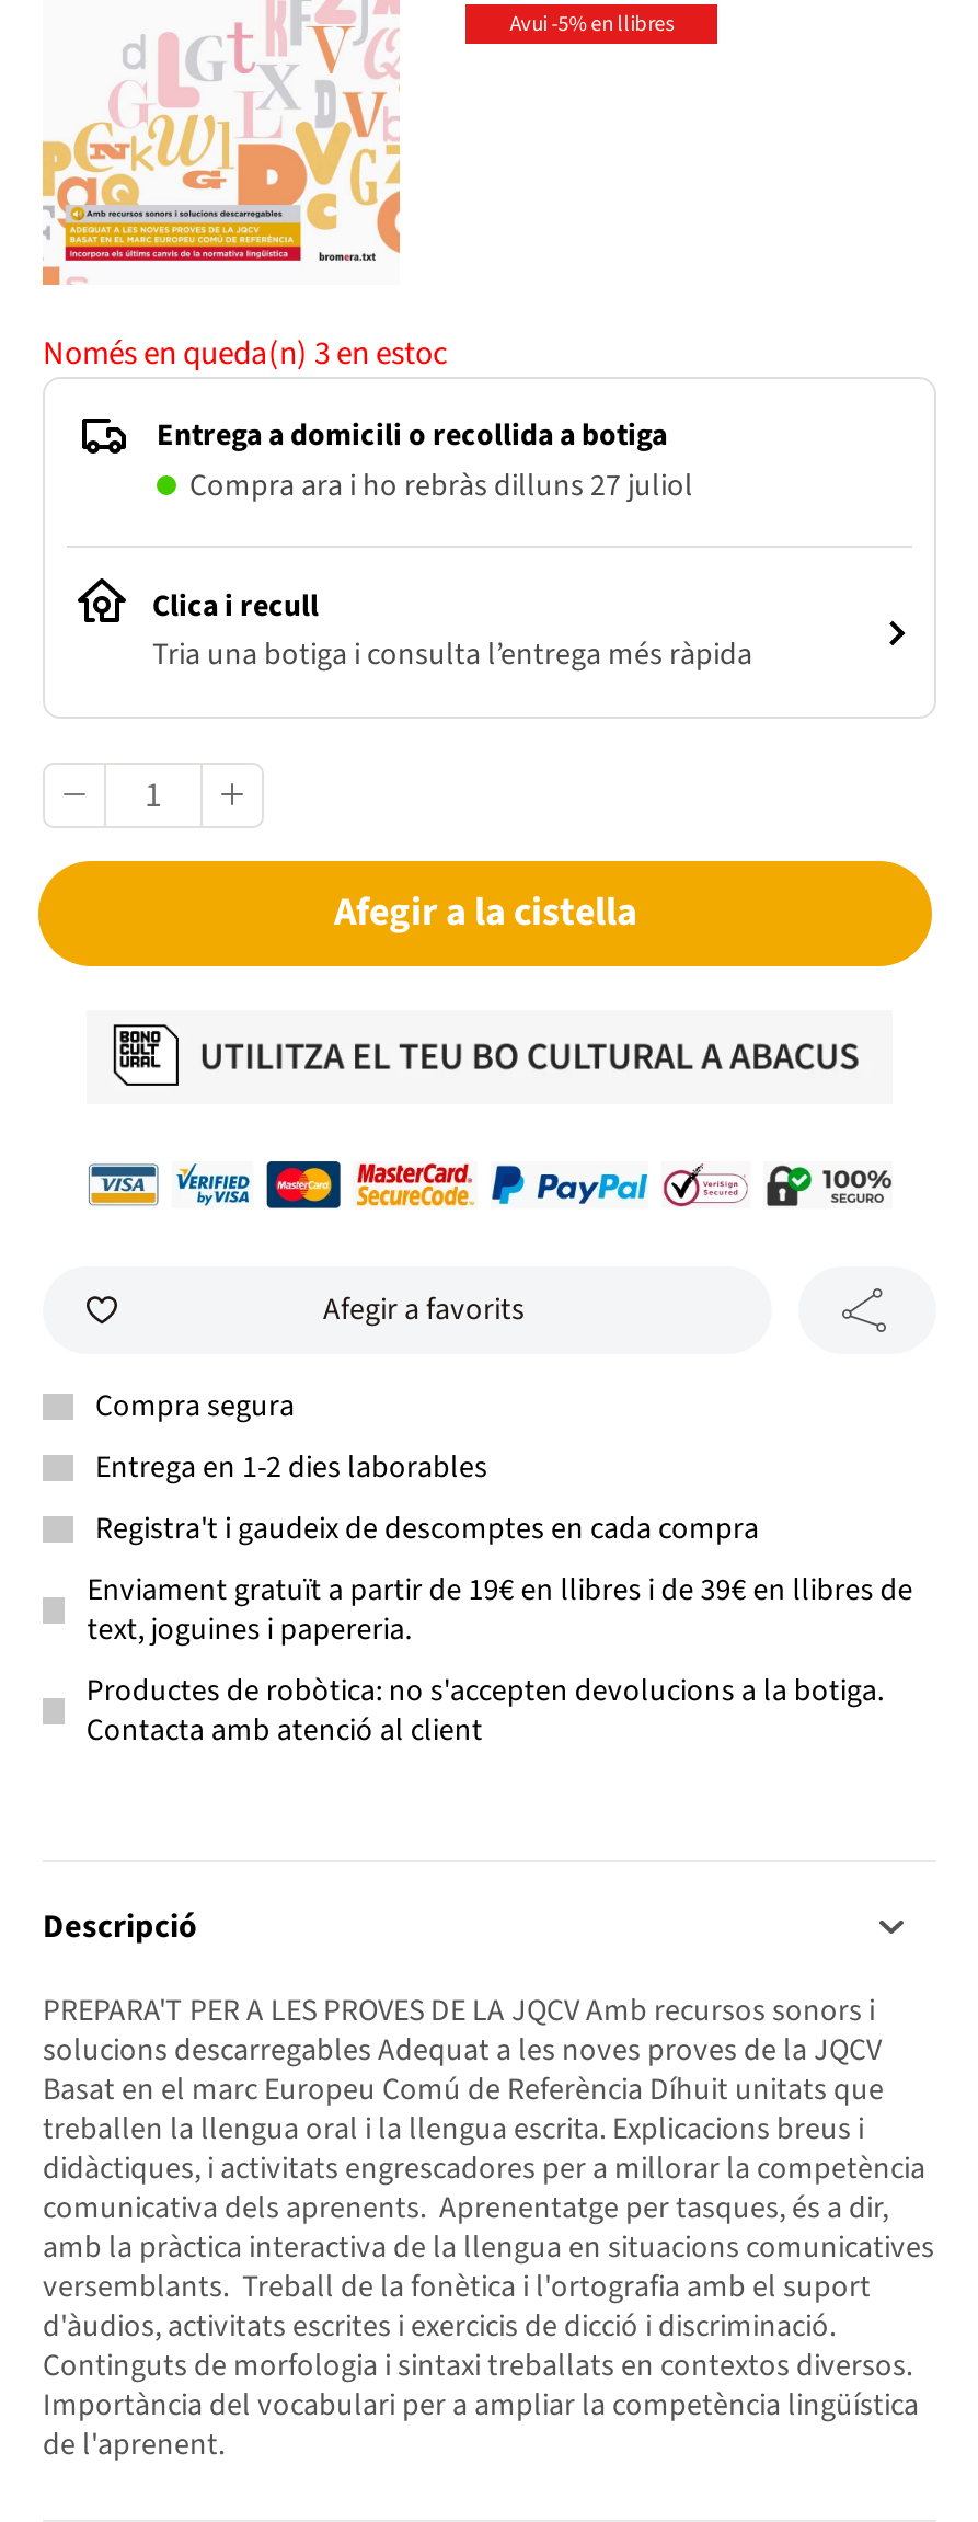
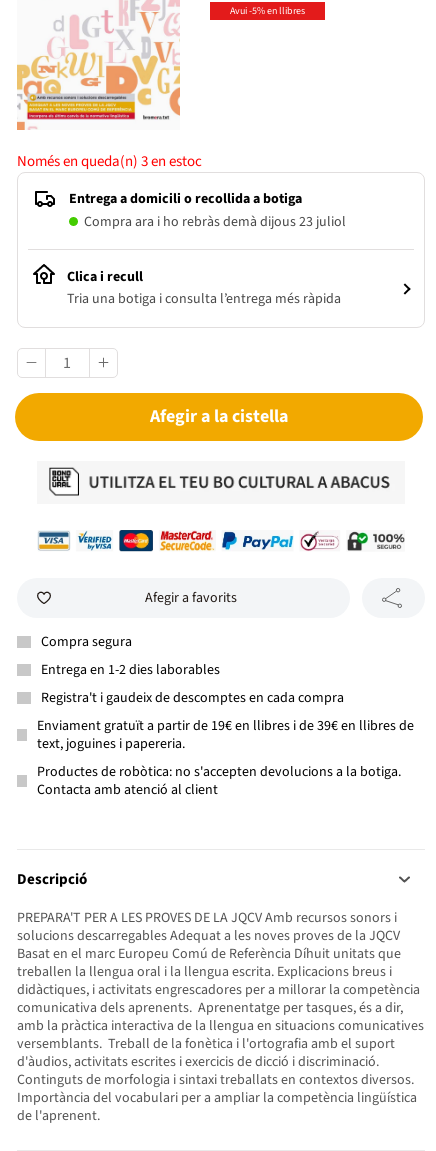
- Compra ara i ho rebràs dilluns 27 juliol
+ Compra ara i ho rebràs demà dijous 23 juliol
